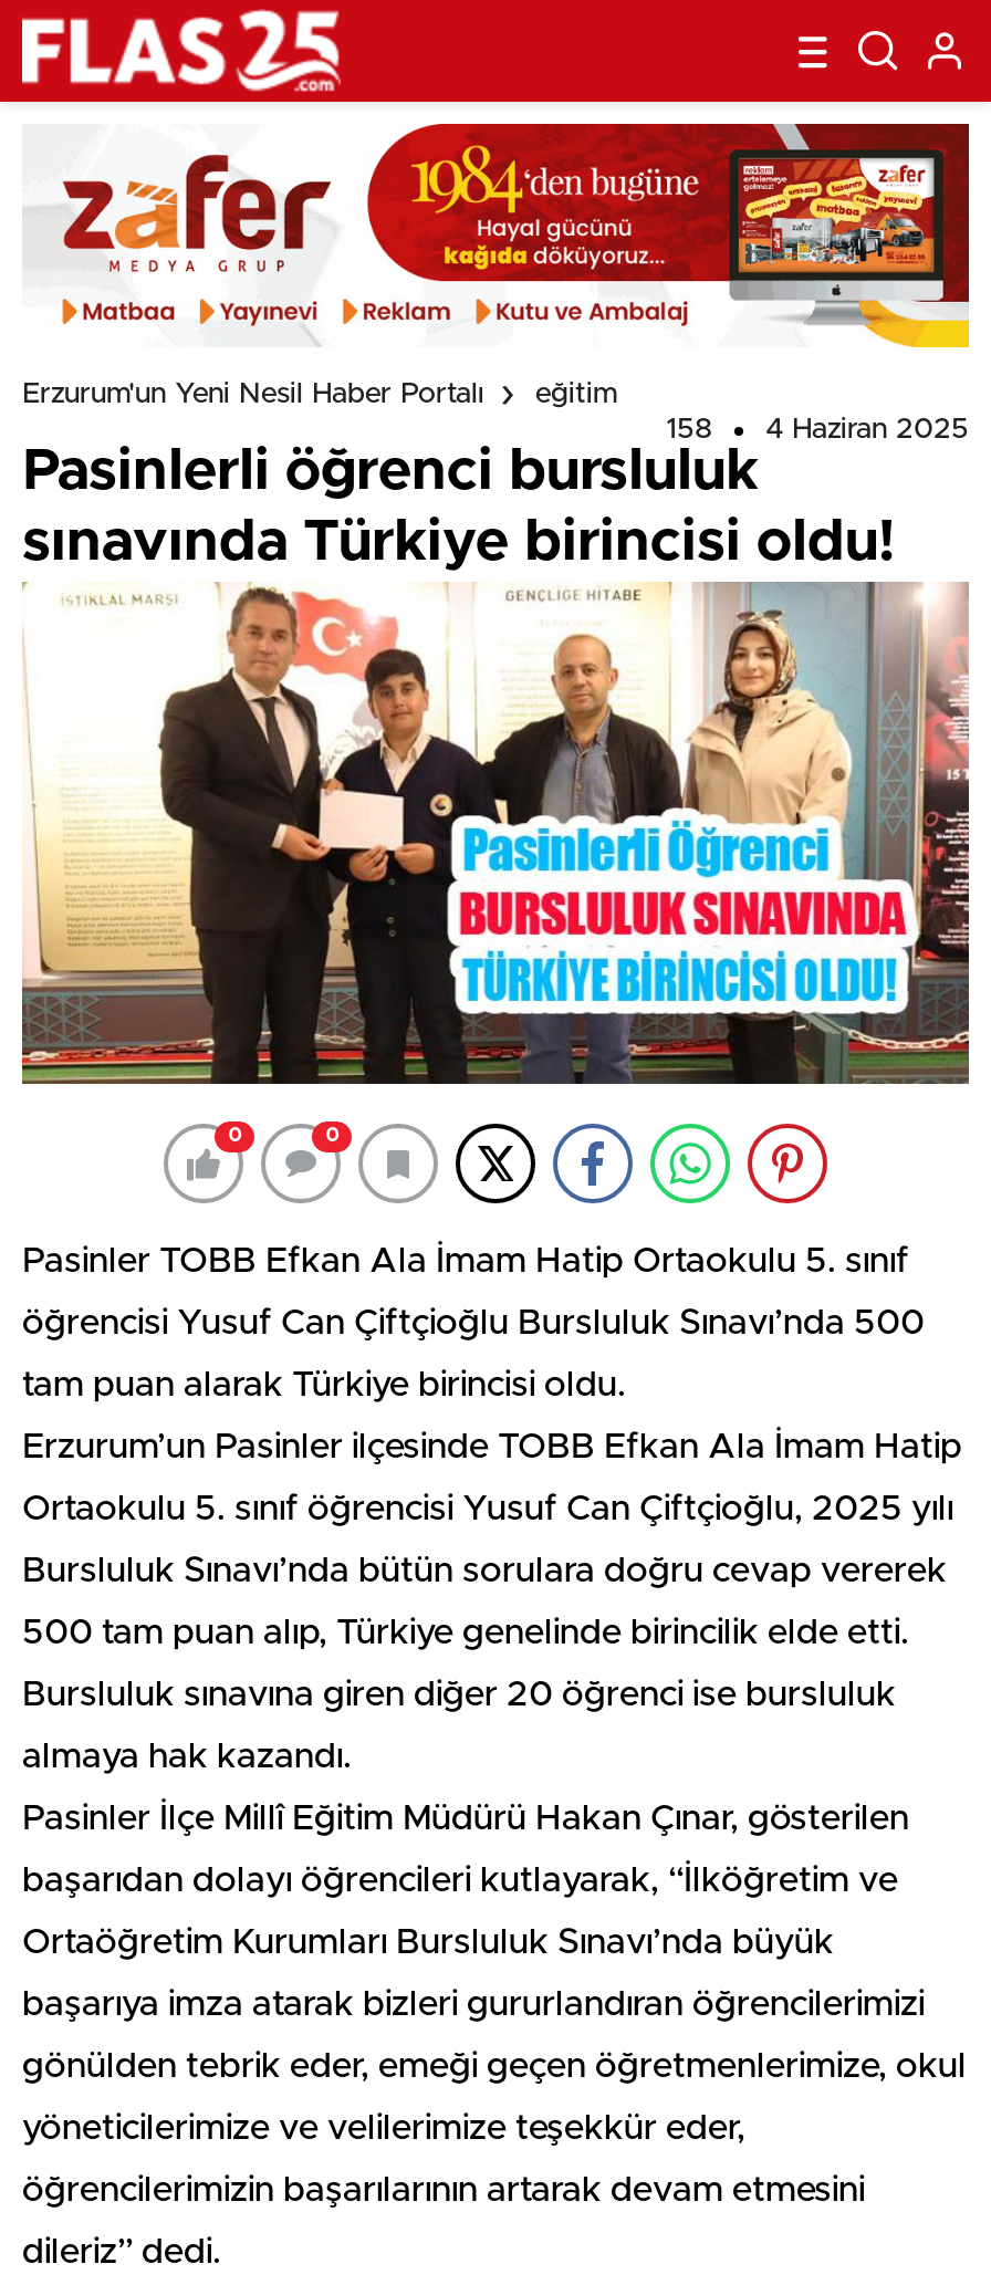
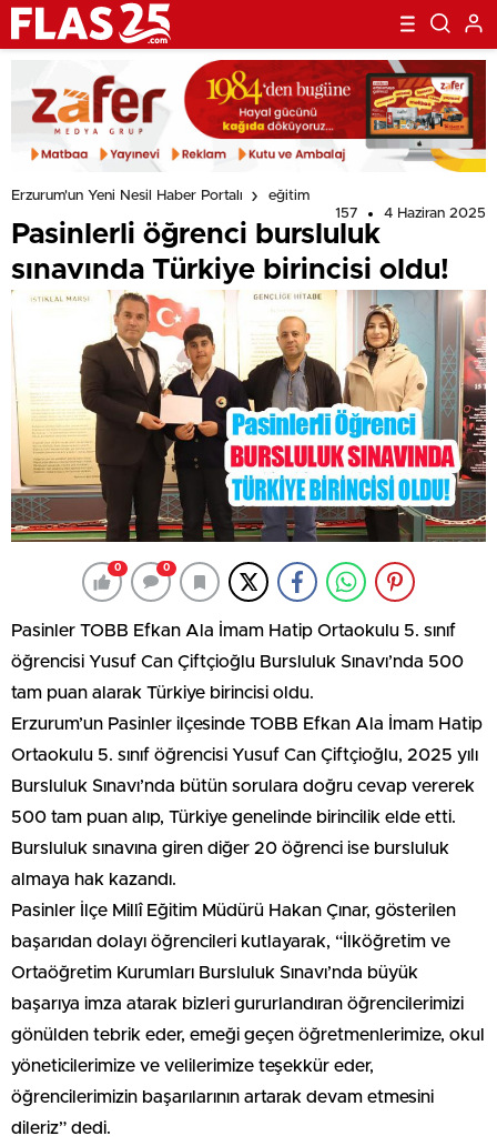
- 158 4 Haziran 2025
+ 157 4 Haziran 2025
